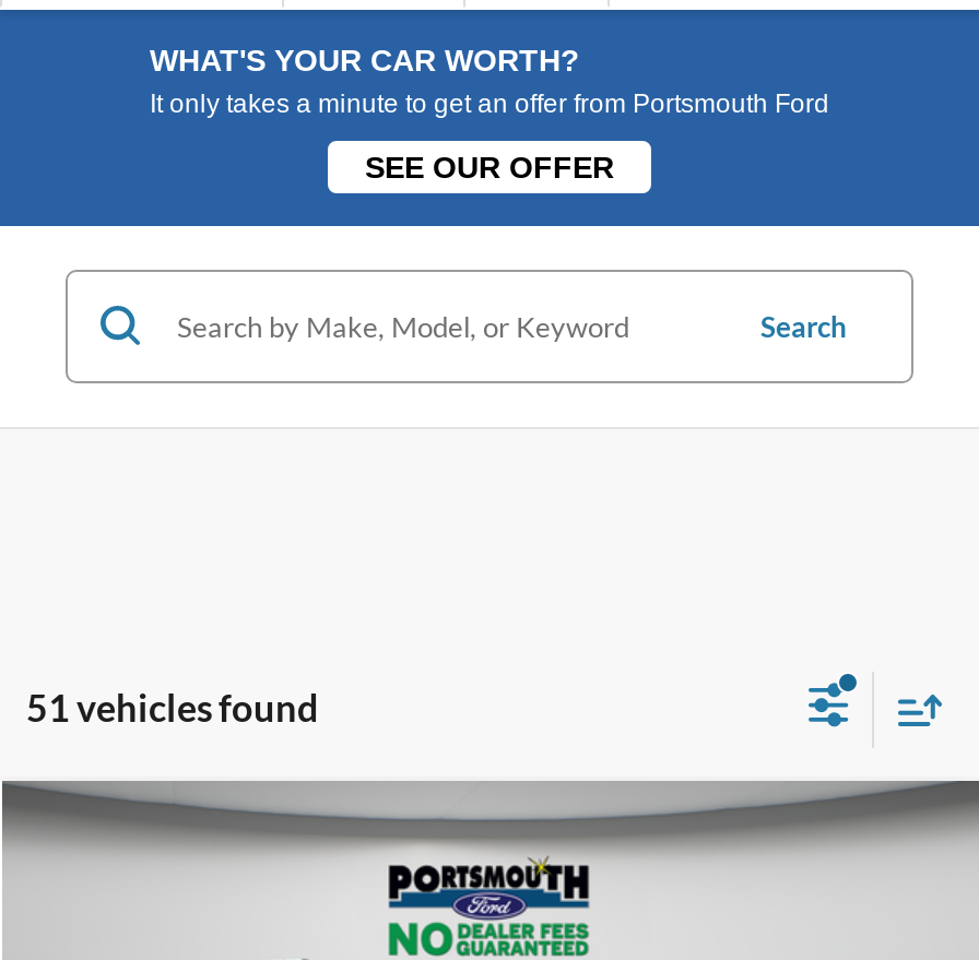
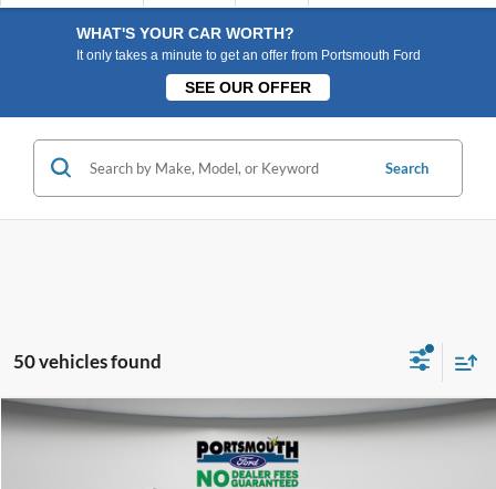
- 51 vehicles found
+ 50 vehicles found
